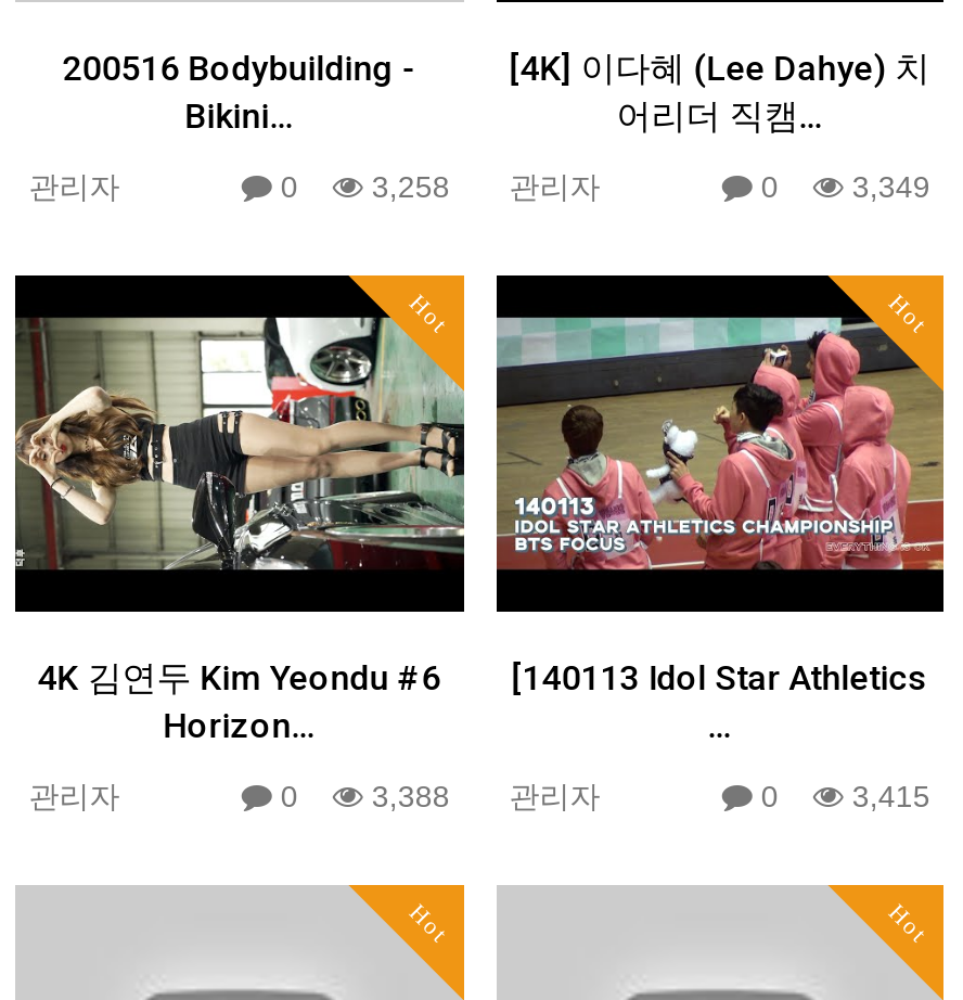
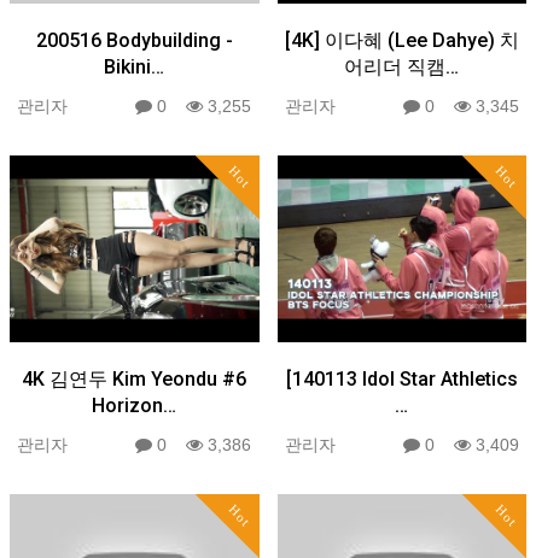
- 0 3,258 관리자
+ 0 3,255 관리자

- 0 3,349
+ 0 3,345

- 0 3,388 관리자
+ 0 3,386 관리자

- 0 3,415
+ 0 3,409
